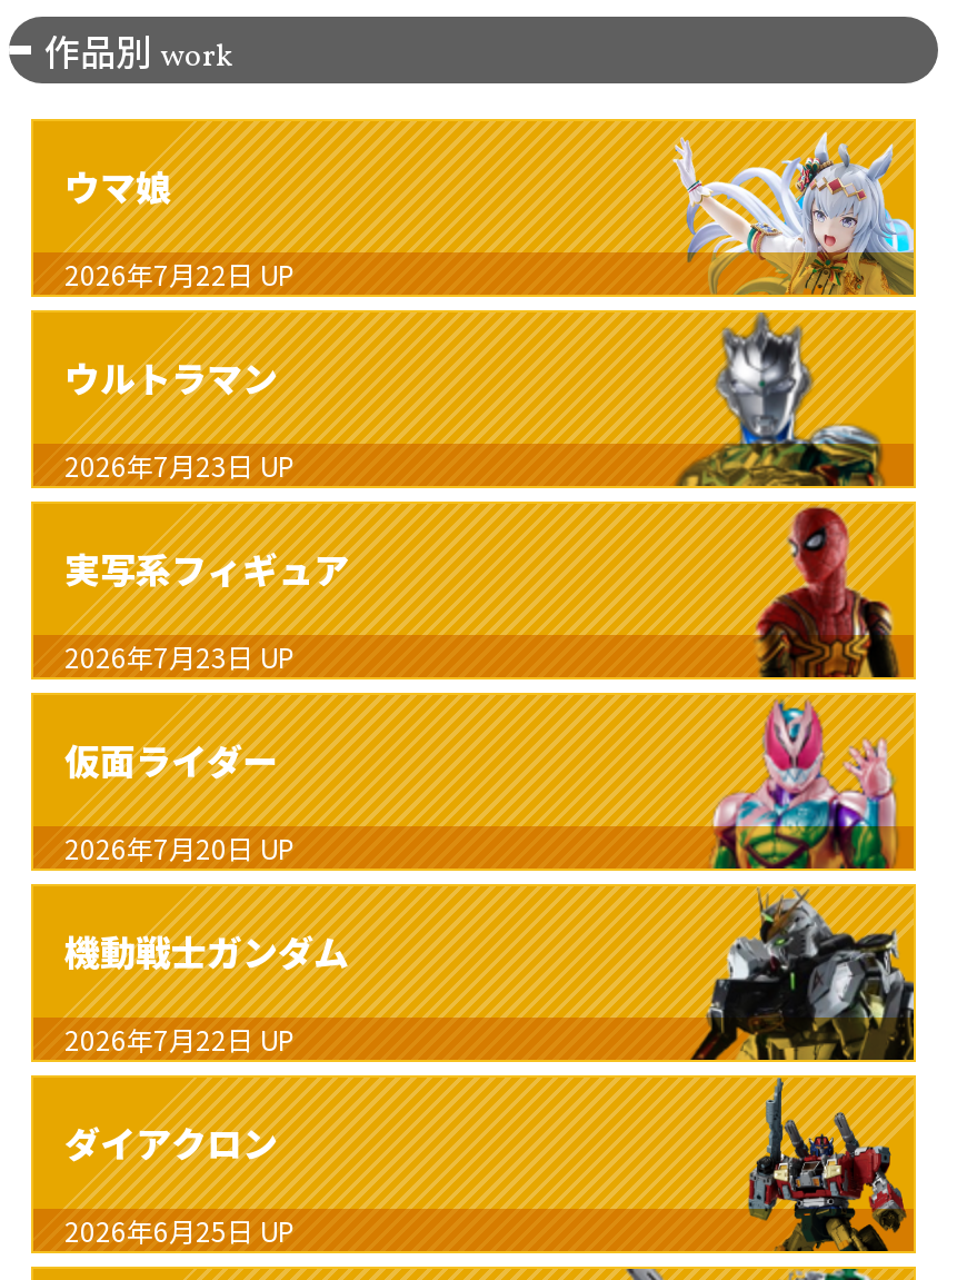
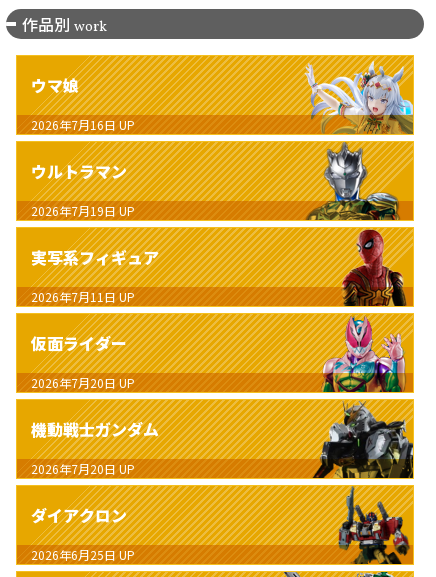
- 2026年7月22日 UP
+ 2026年7月16日 UP

- 2026年7月23日 UP
+ 2026年7月19日 UP

- 2026年7月23日 UP
+ 2026年7月11日 UP

- 2026年7月22日 UP
+ 2026年7月20日 UP
